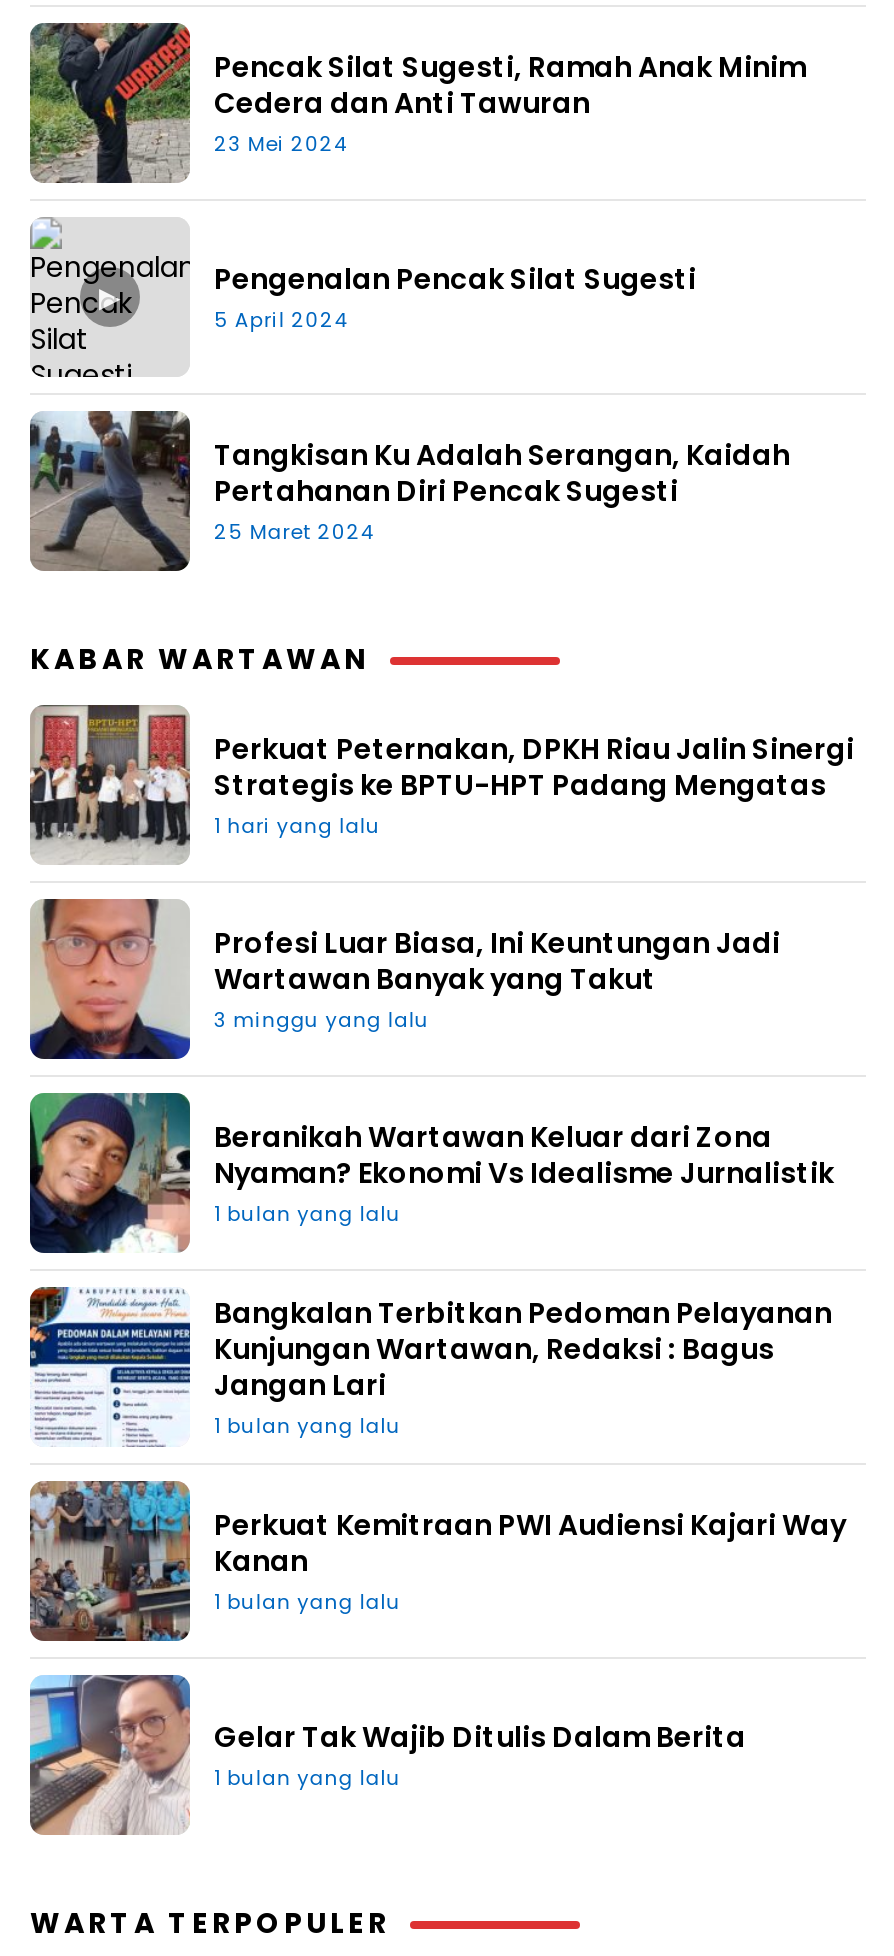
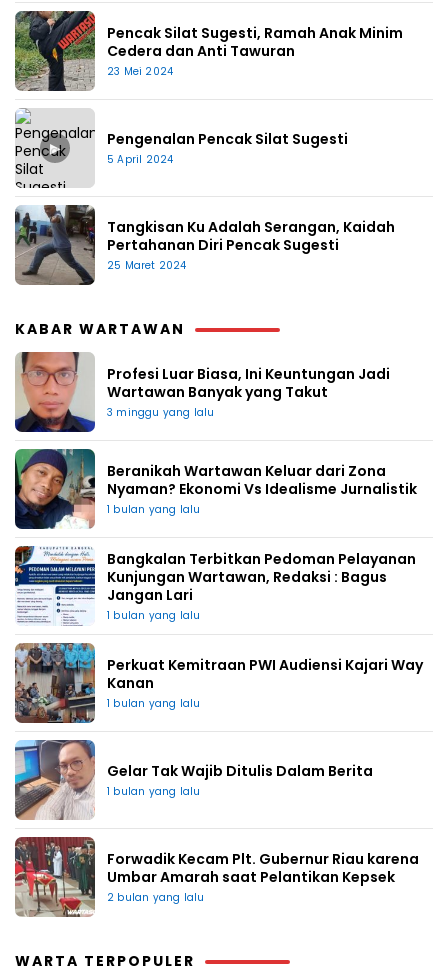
- [image]
- Perkuat Peternakan, DPKH Riau Jalin Sinergi
- Strategis ke BPTU-HPT Padang Mengatas
- 1 hari yang lalu

moved up: [image] | Profesi Luar Biasa, Ini Keuntungan Jadi | Wartawan Banyak yang Takut | ... | Gelar Tak Wajib Ditulis Dalam Berita | 1 bulan yang lalu

+ [image]
+ Forwadik Kecam Plt. Gubernur Riau karena
+ Umbar Amarah saat Pelantikan Kepsek
+ 2 bulan yang lalu
